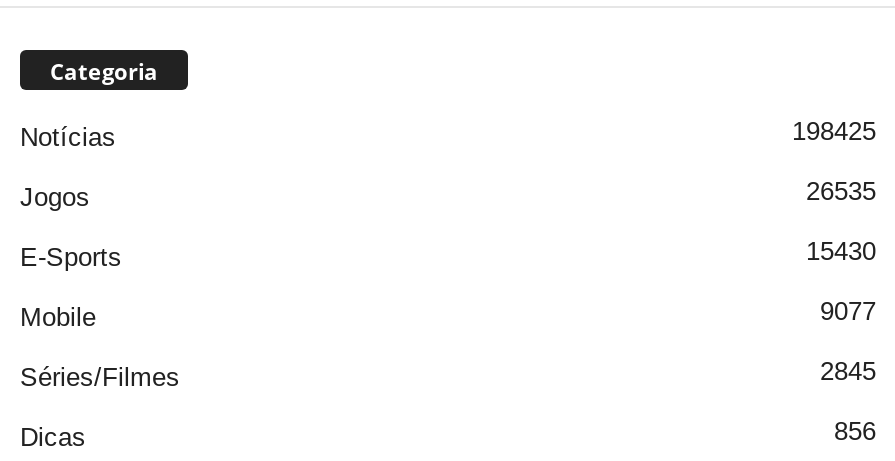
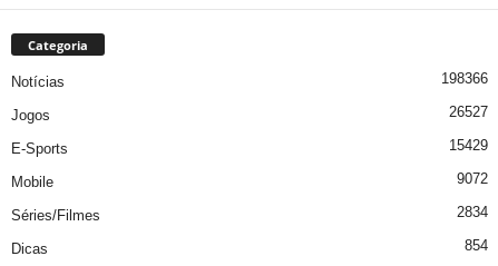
- 198425
+ 198366

- 26535
+ 26527

- 15430
+ 15429

- 9077
+ 9072

- 2845
+ 2834

- 856
+ 854
